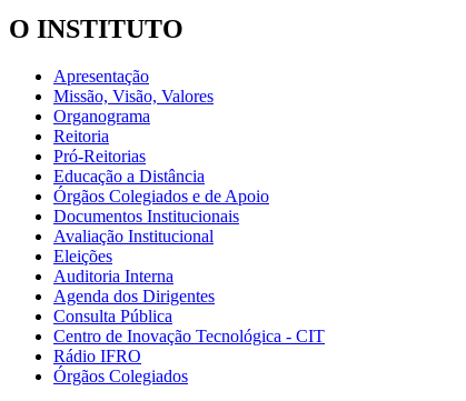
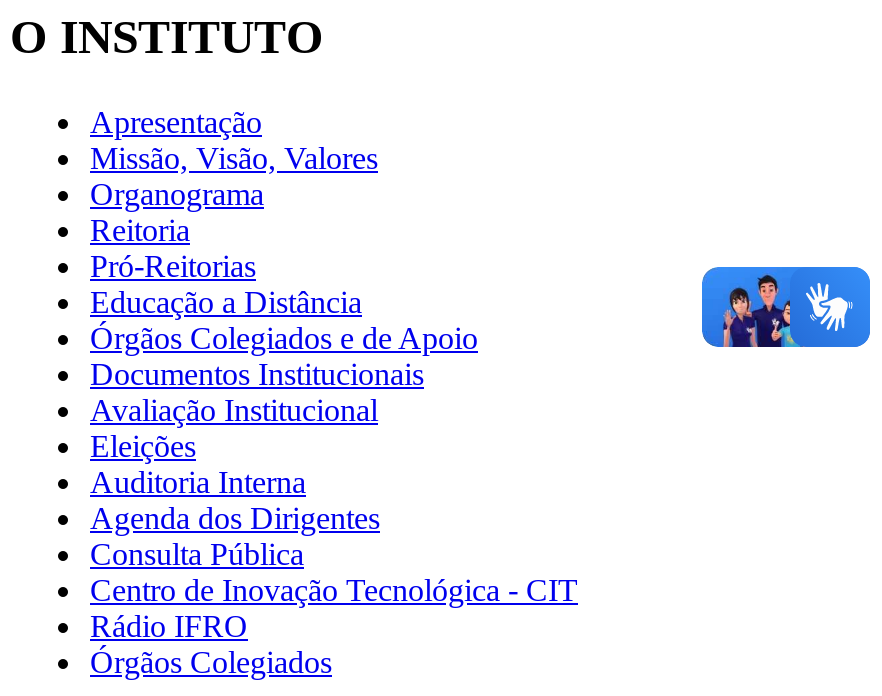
+ [image]
